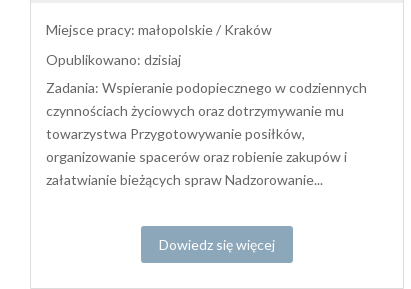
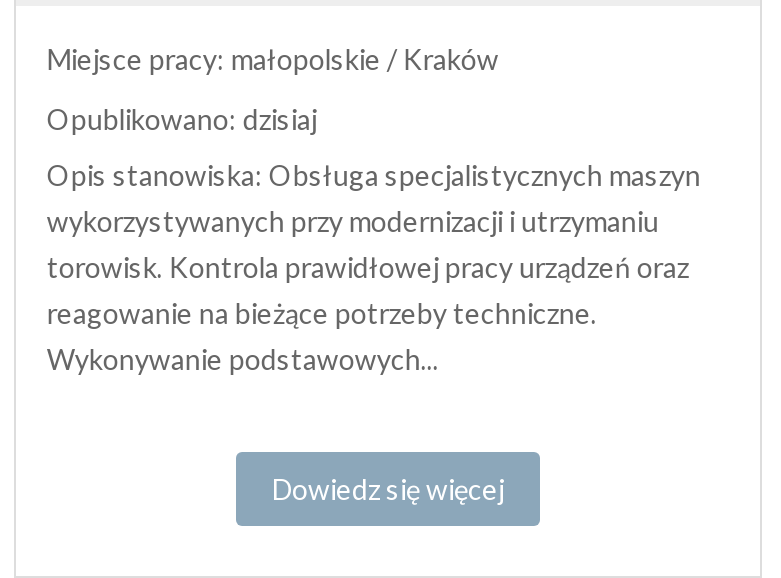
- Zadania: Wspieranie podopiecznego w codziennych
- czynnościach życiowych oraz dotrzymywanie mu
- towarzystwa Przygotowywanie posiłków,
- organizowanie spacerów oraz robienie zakupów i
- załatwianie bieżących spraw Nadzorowanie...
+ Opis stanowiska: Obsługa specjalistycznych maszyn
+ wykorzystywanych przy modernizacji i utrzymaniu
+ torowisk. Kontrola prawidłowej pracy urządzeń oraz
+ reagowanie na bieżące potrzeby techniczne.
+ Wykonywanie podstawowych...
